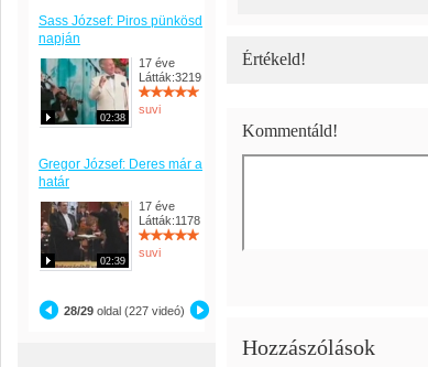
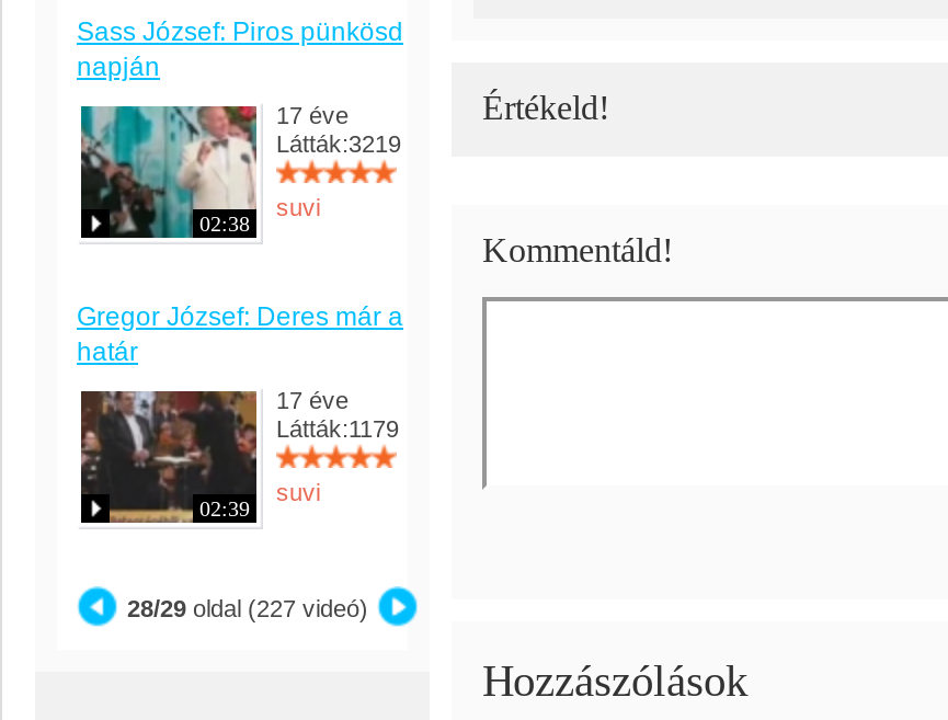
- Látták:1178
+ Látták:1179
